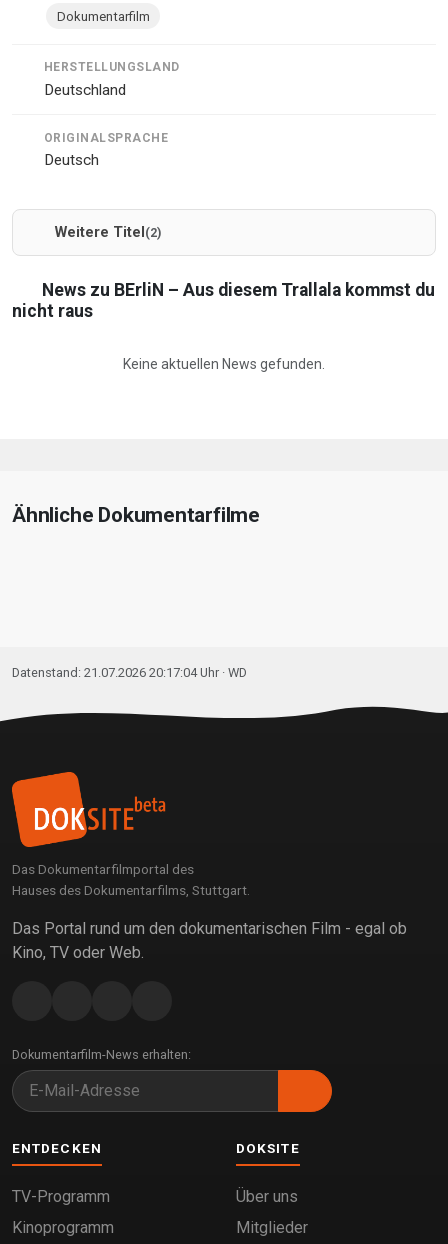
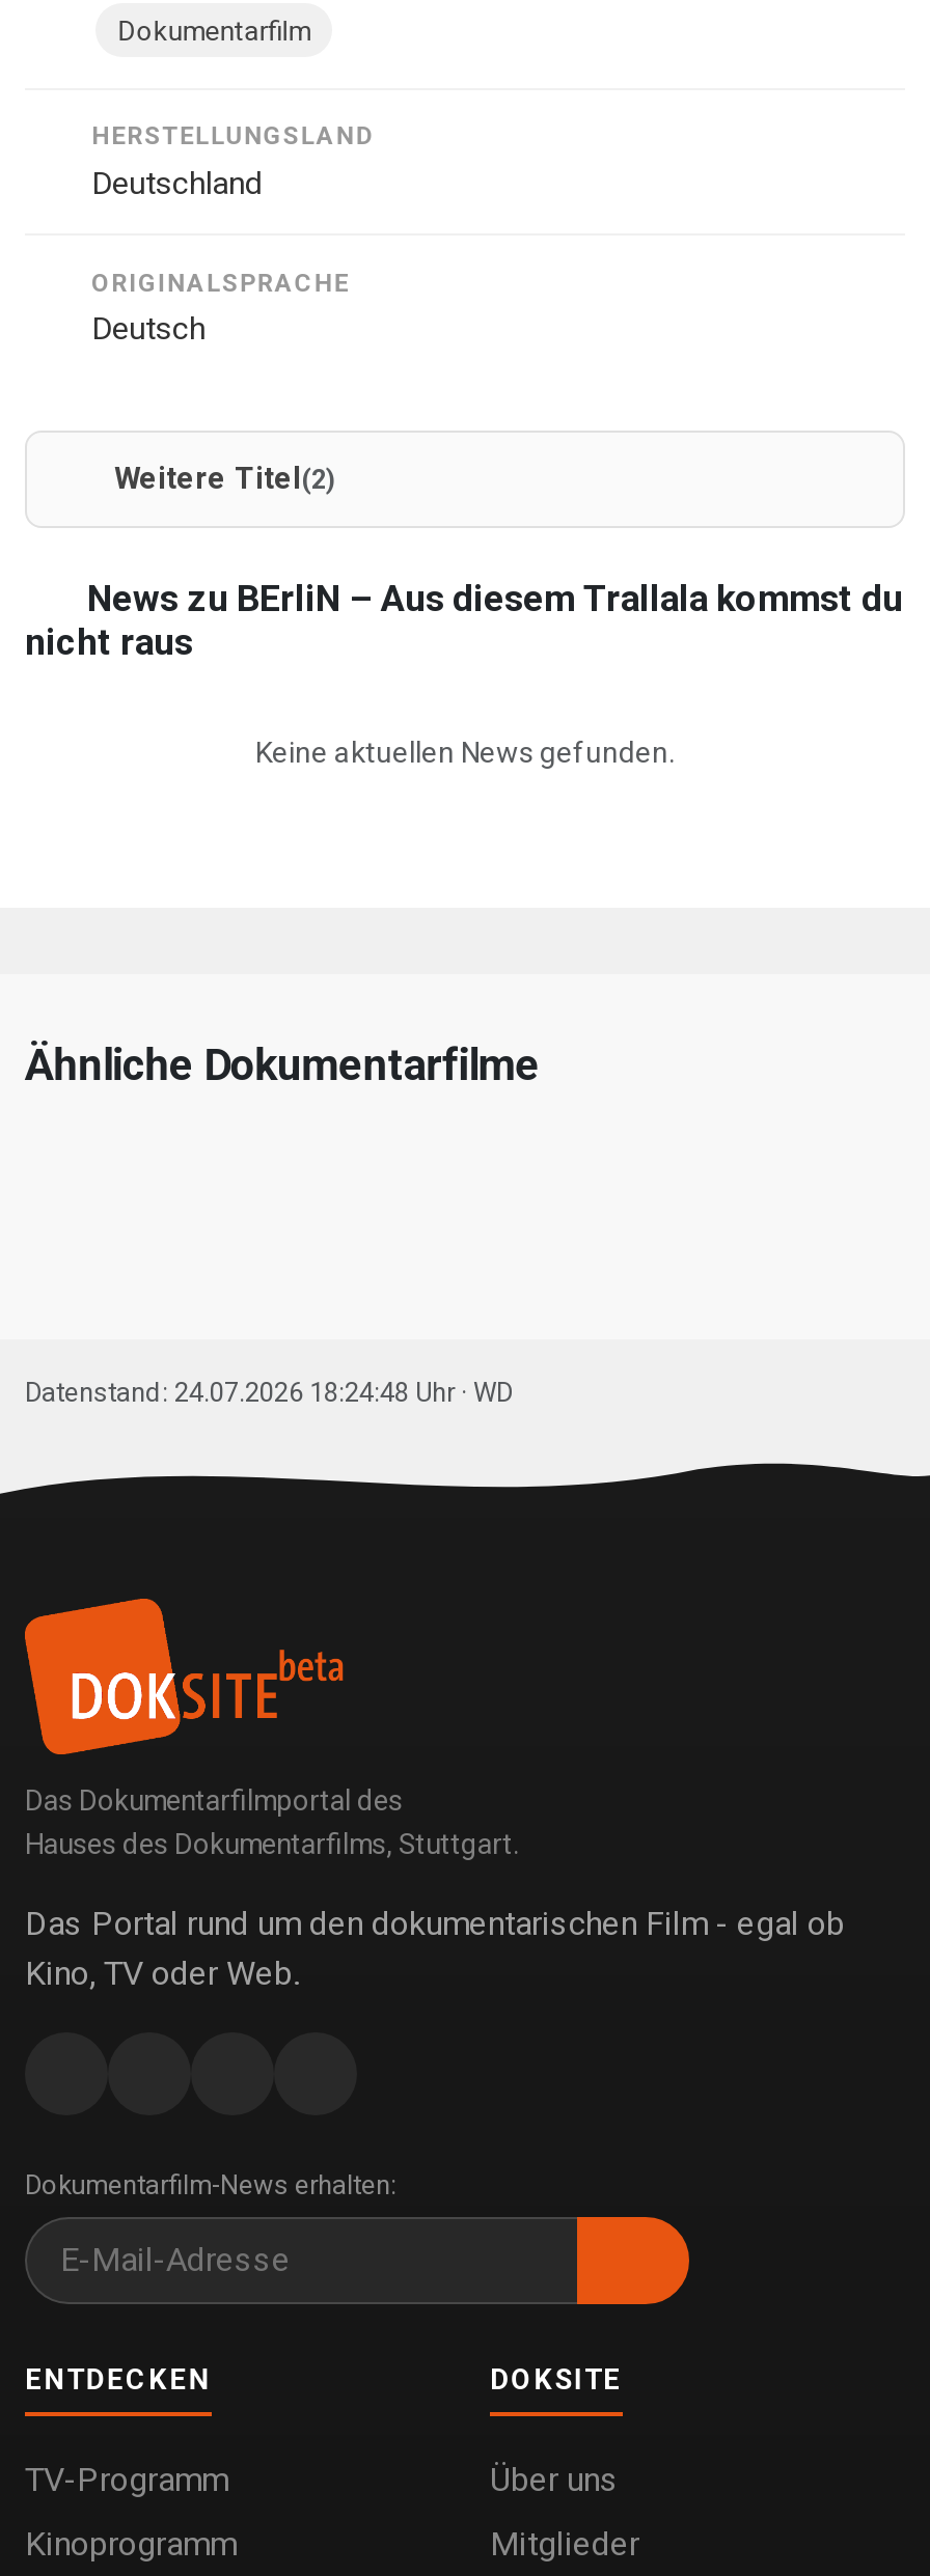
- Datenstand: 21.07.2026 20:17:04 Uhr · WD
+ Datenstand: 24.07.2026 18:24:48 Uhr · WD
